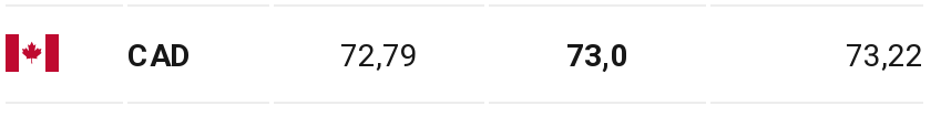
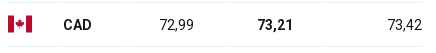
- 72,79
+ 72,99

- 73,0
+ 73,21

- 73,22
+ 73,42
